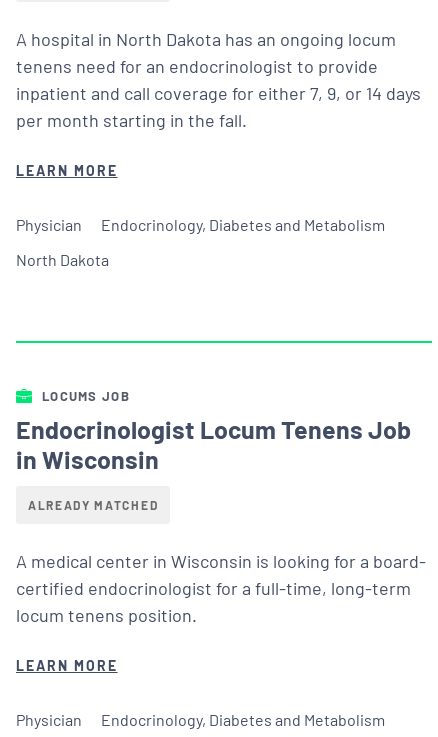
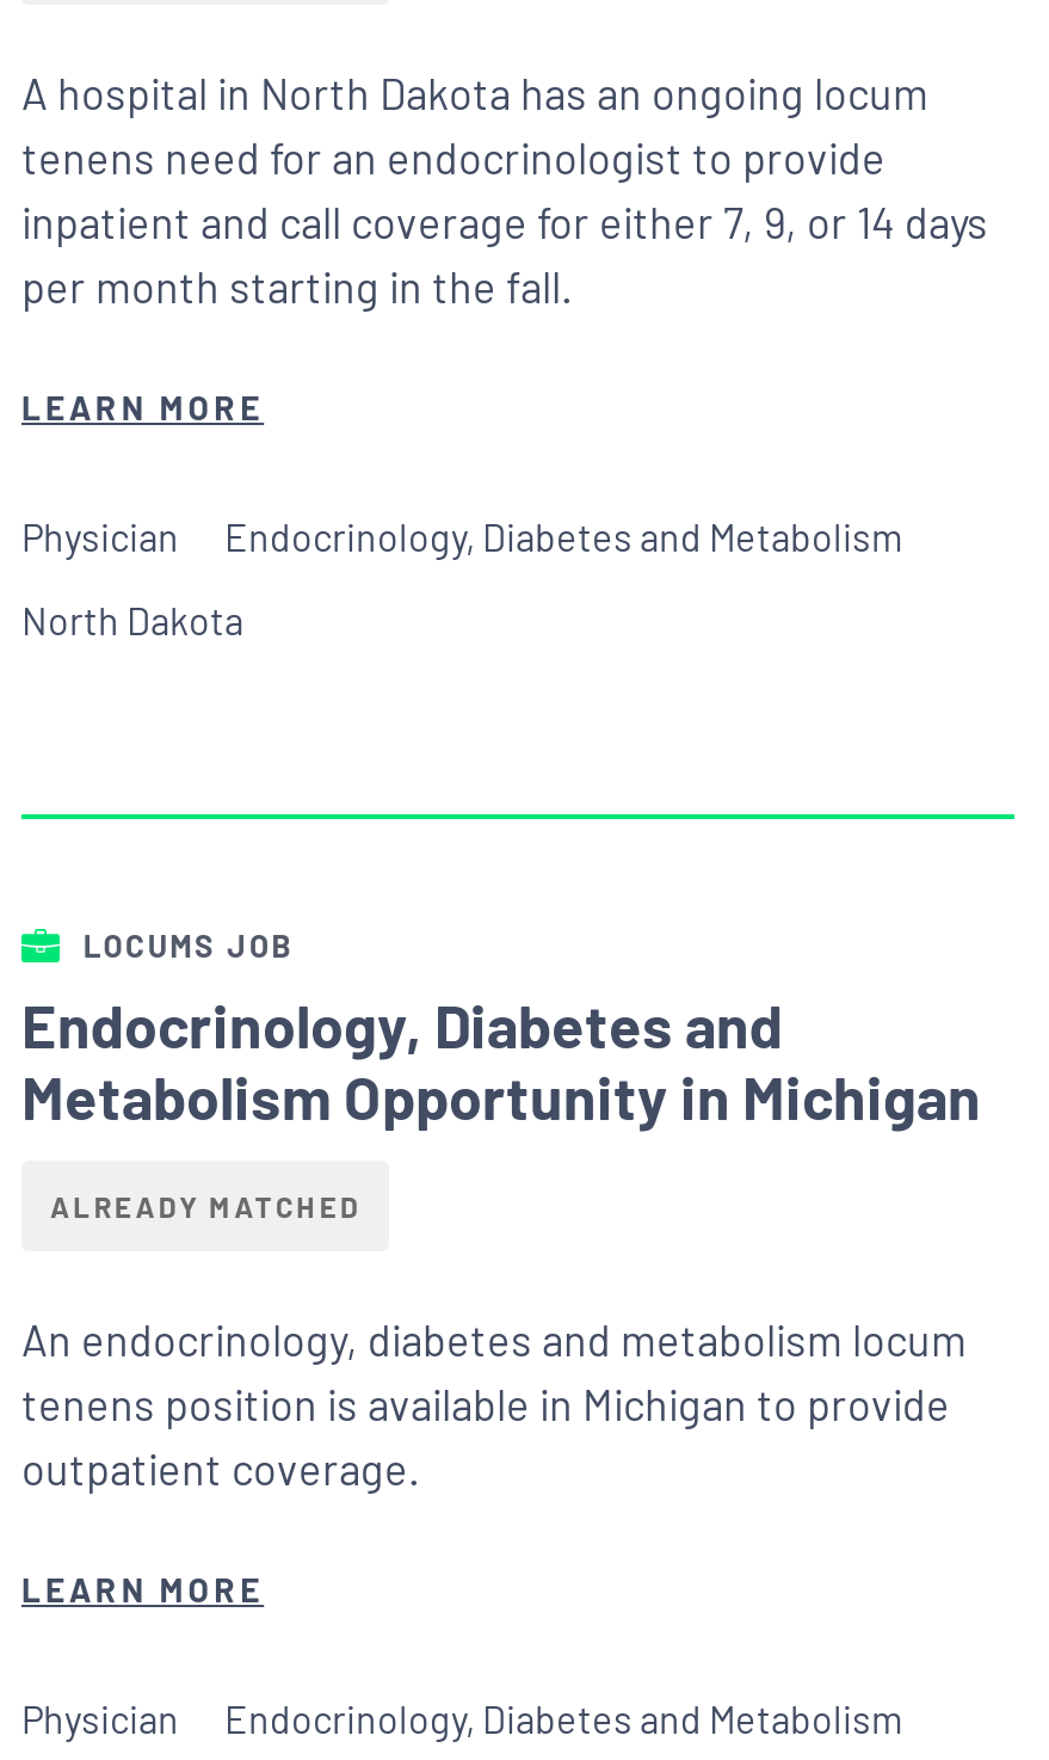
- Endocrinologist Locum Tenens Job
- in Wisconsin
+ Endocrinology, Diabetes and
+ Metabolism Opportunity in Michigan

- A medical center in Wisconsin is looking for a board-
- certified endocrinologist for a full-time, long-term
- locum tenens position.
+ An endocrinology, diabetes and metabolism locum
+ tenens position is available in Michigan to provide
+ outpatient coverage.
